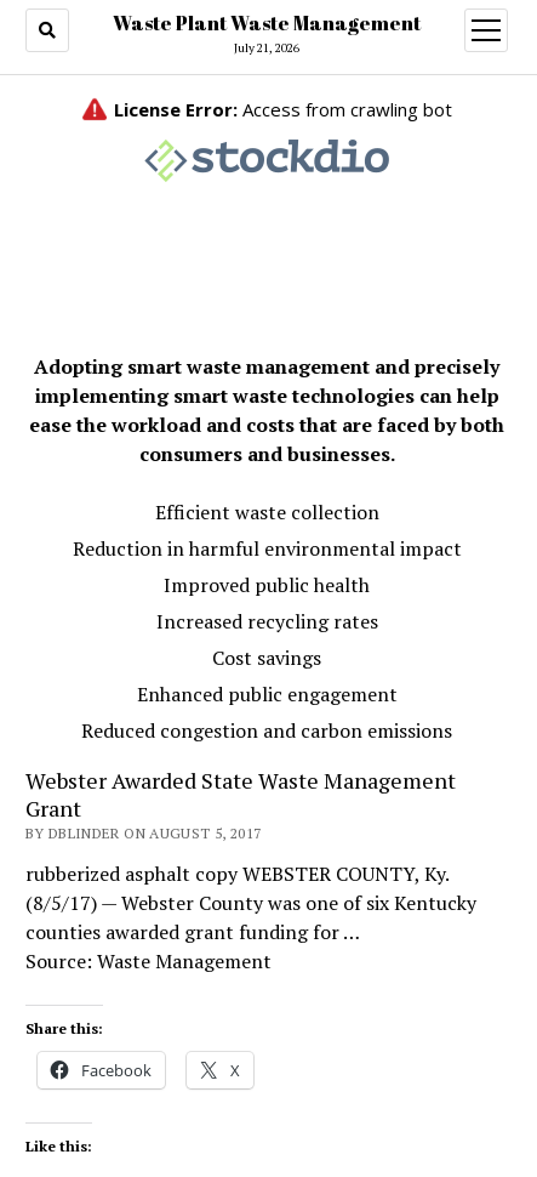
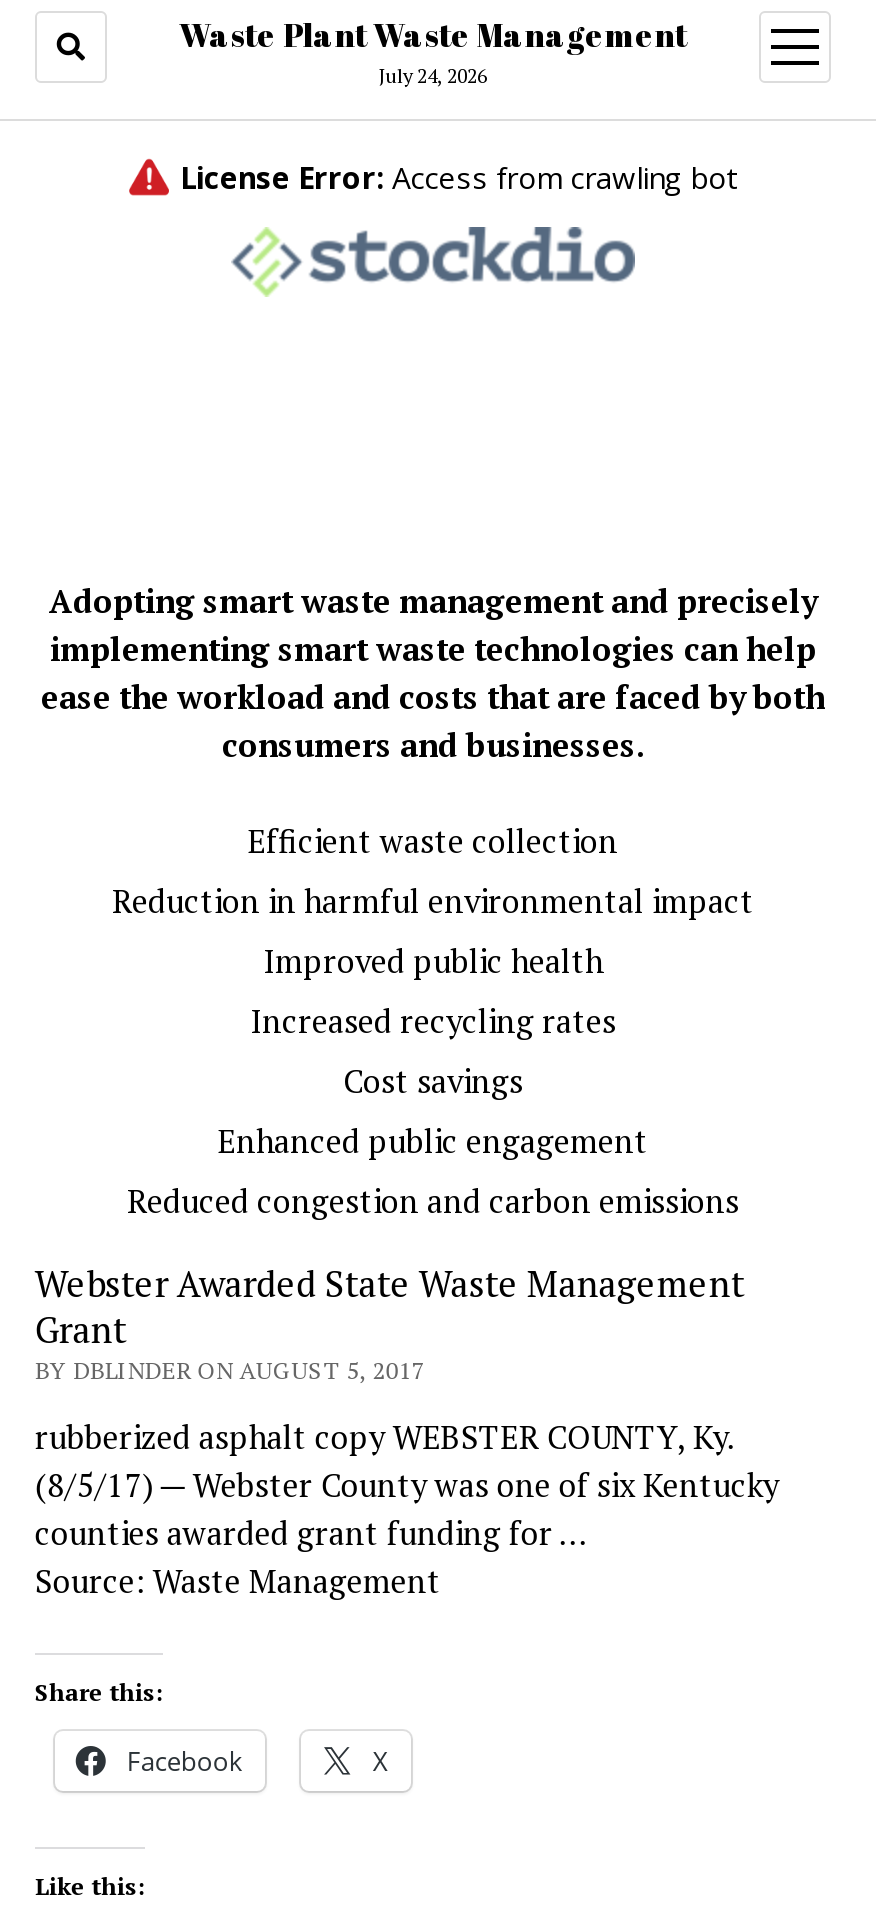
- July 21, 2026
+ July 24, 2026
